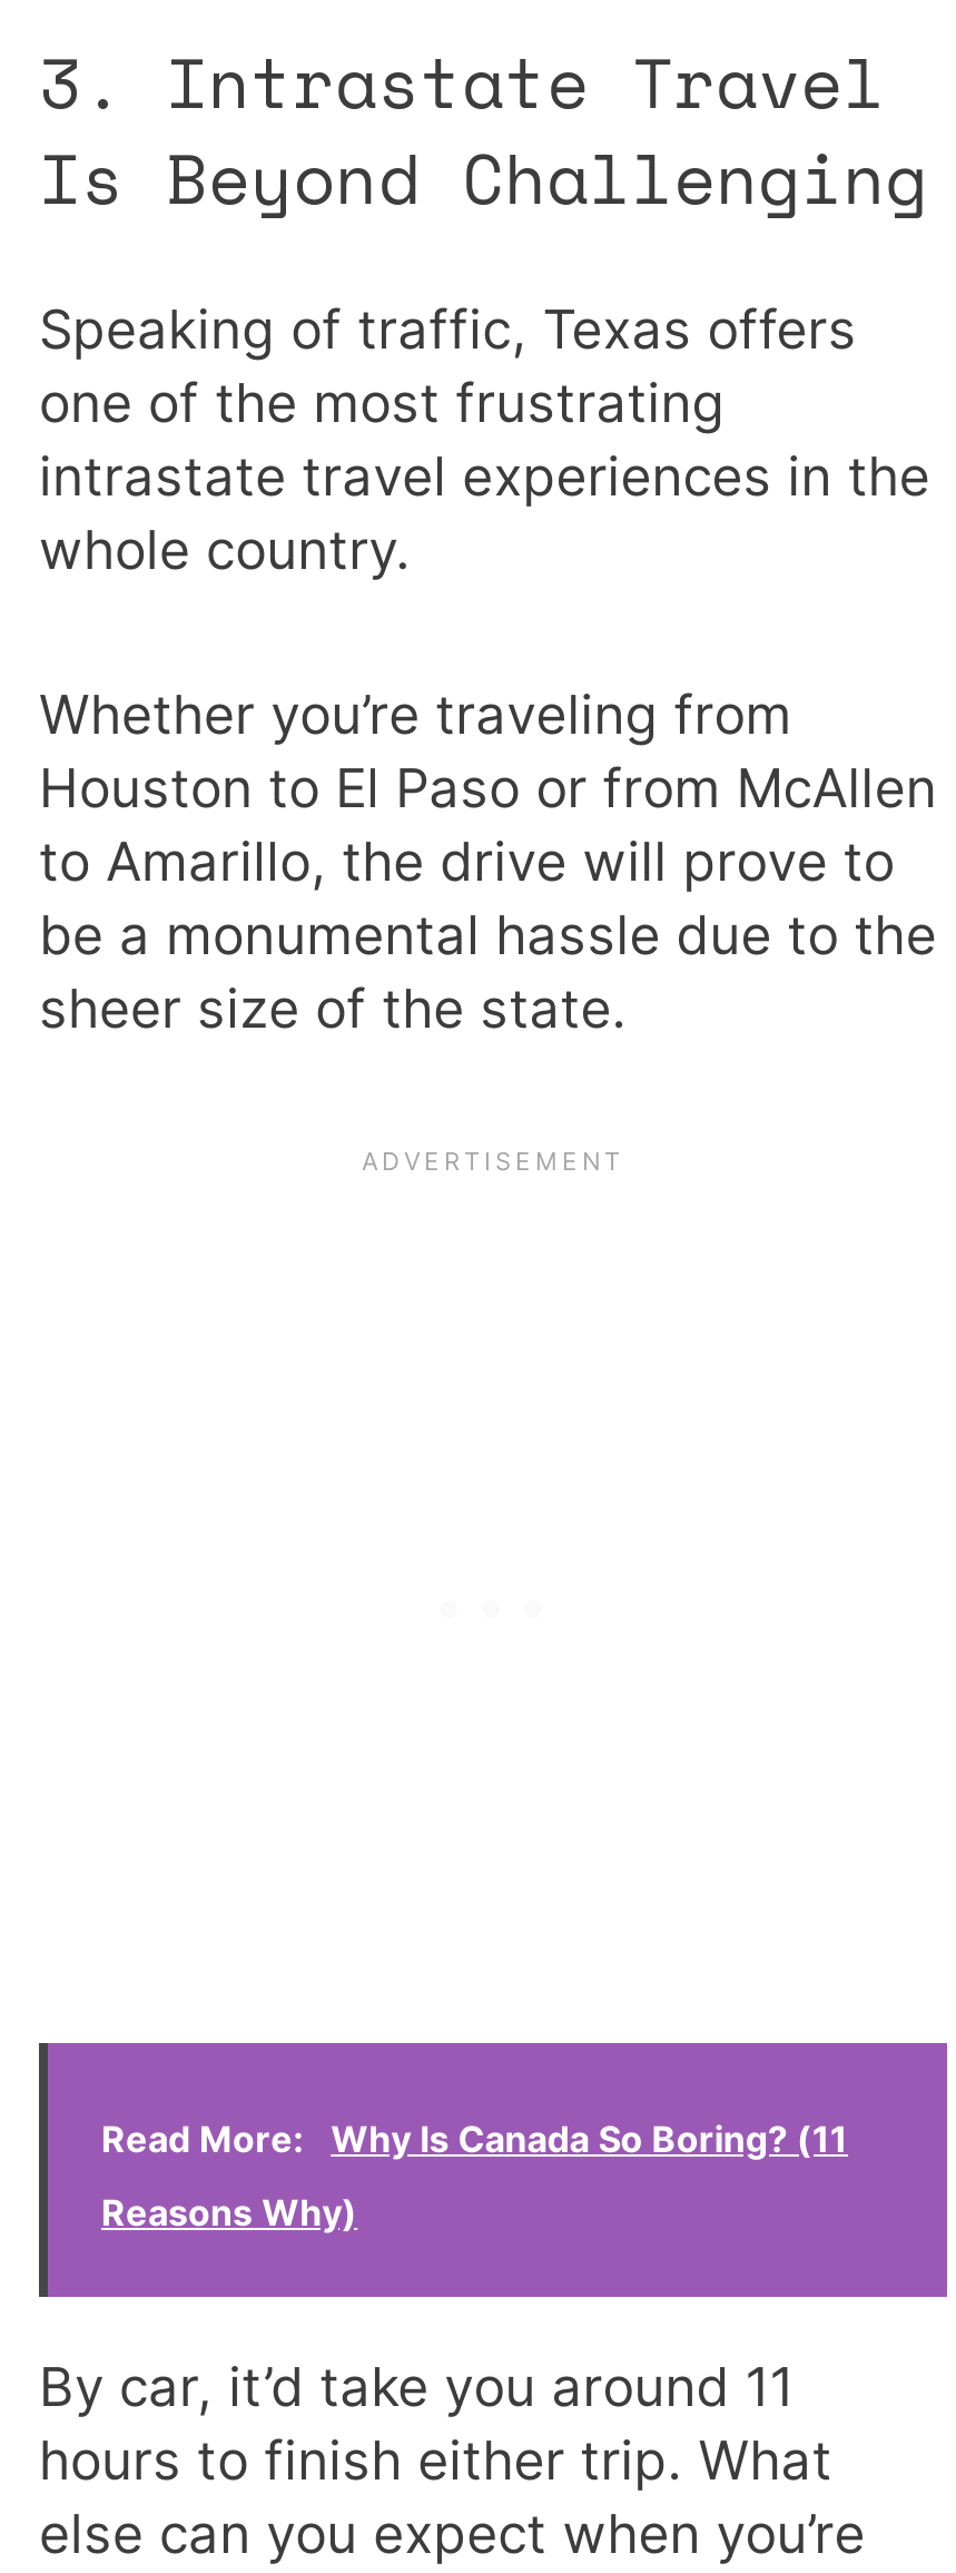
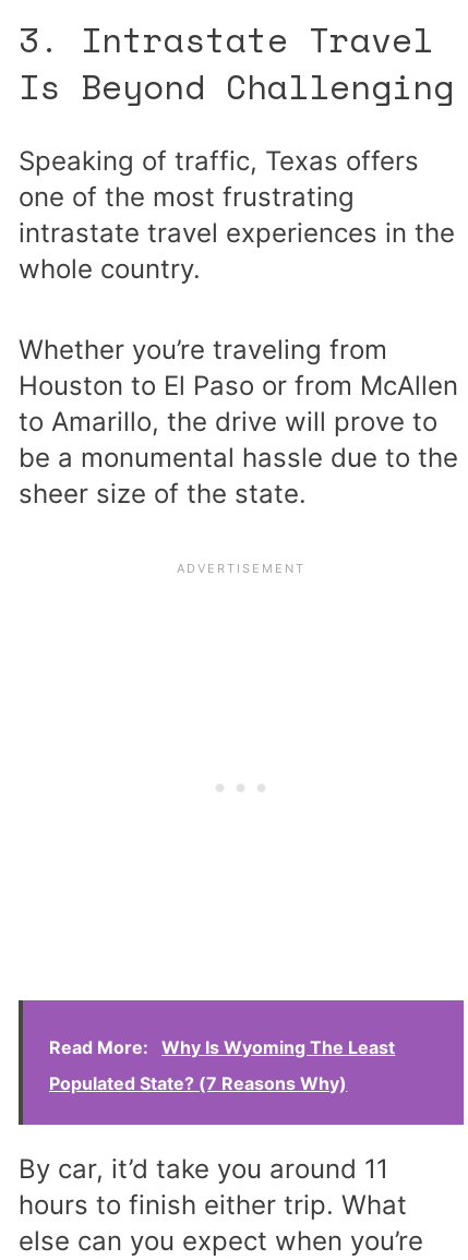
- Why Is Canada So Boring? (11
+ Why Is Wyoming The Least

- Reasons Why)
+ Populated State? (7 Reasons Why)
